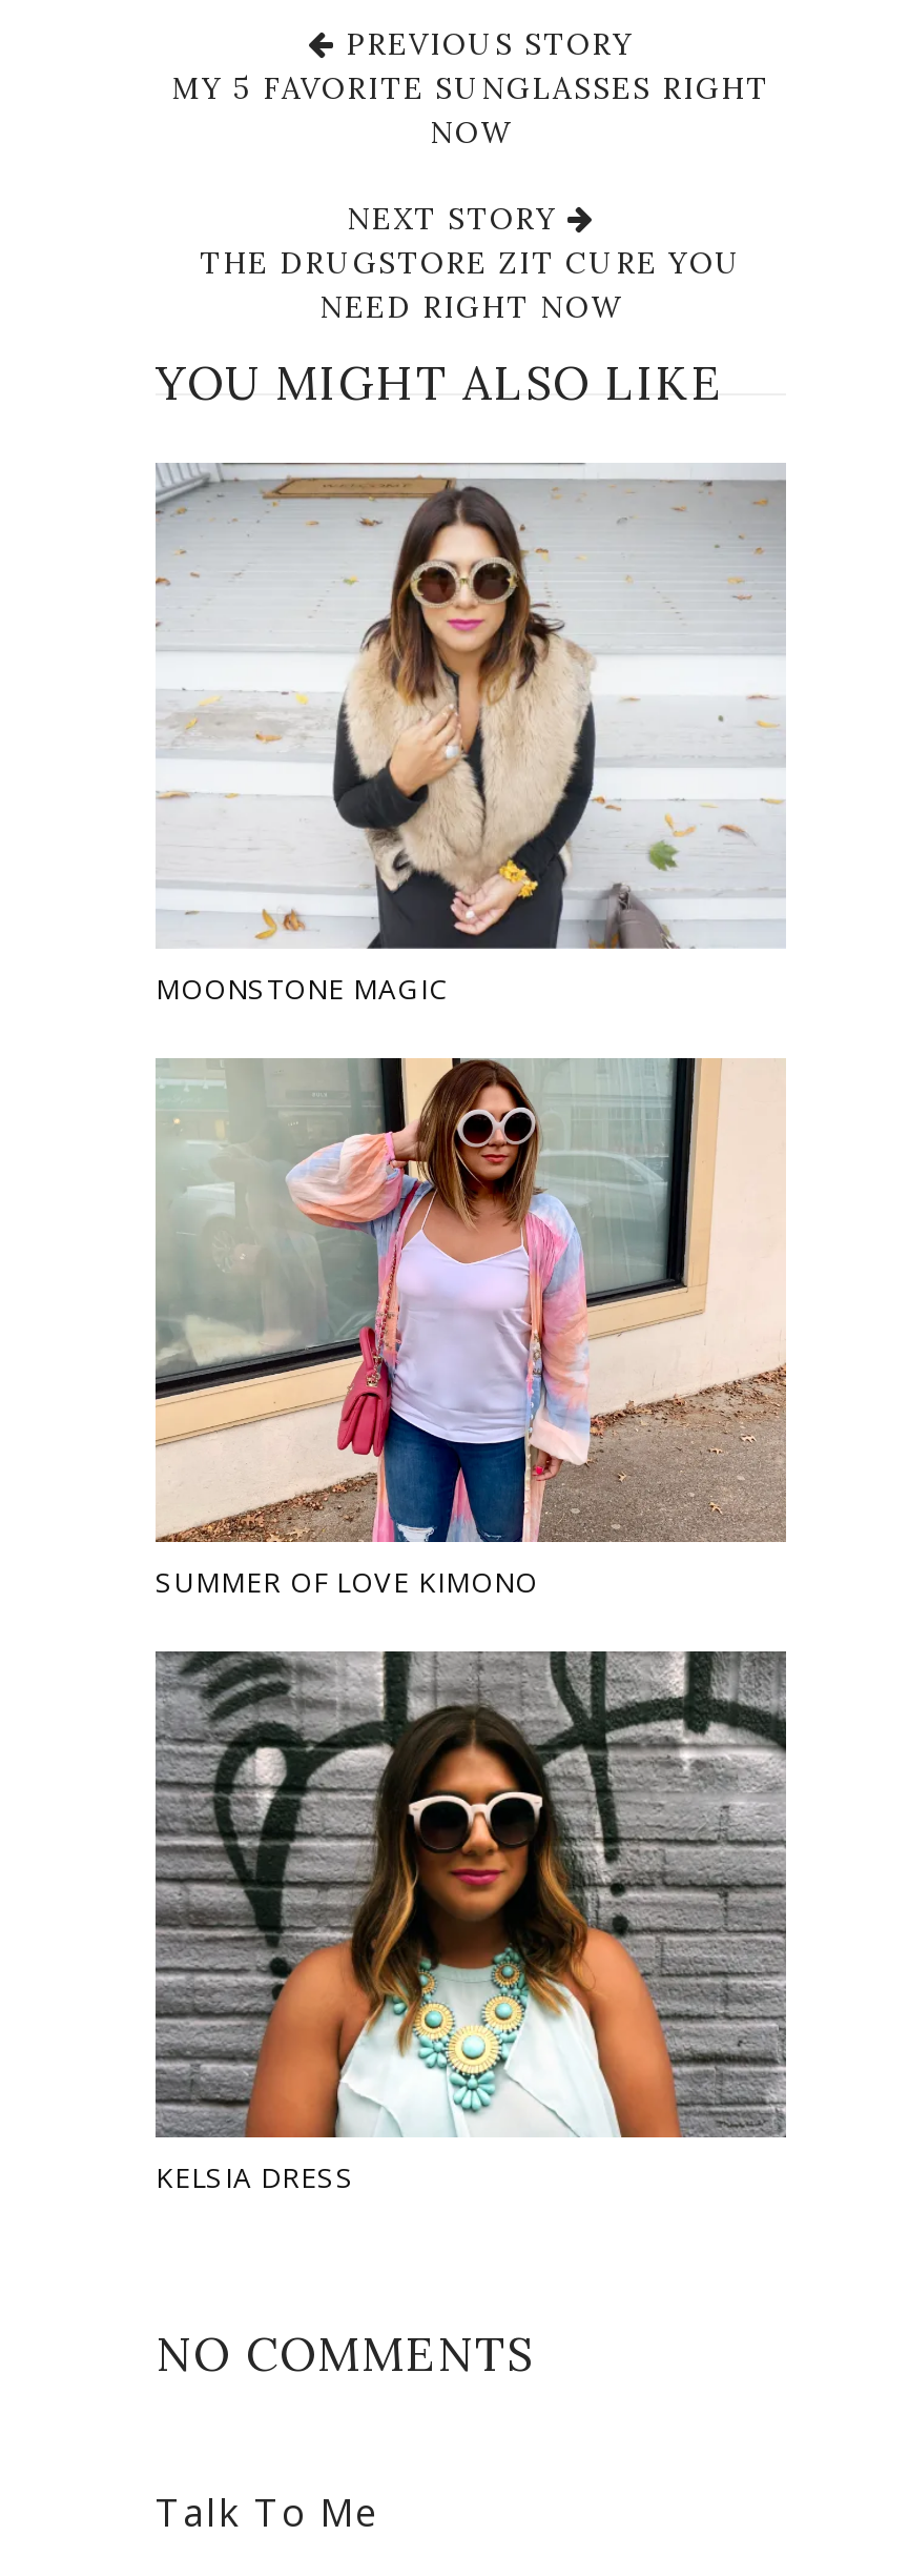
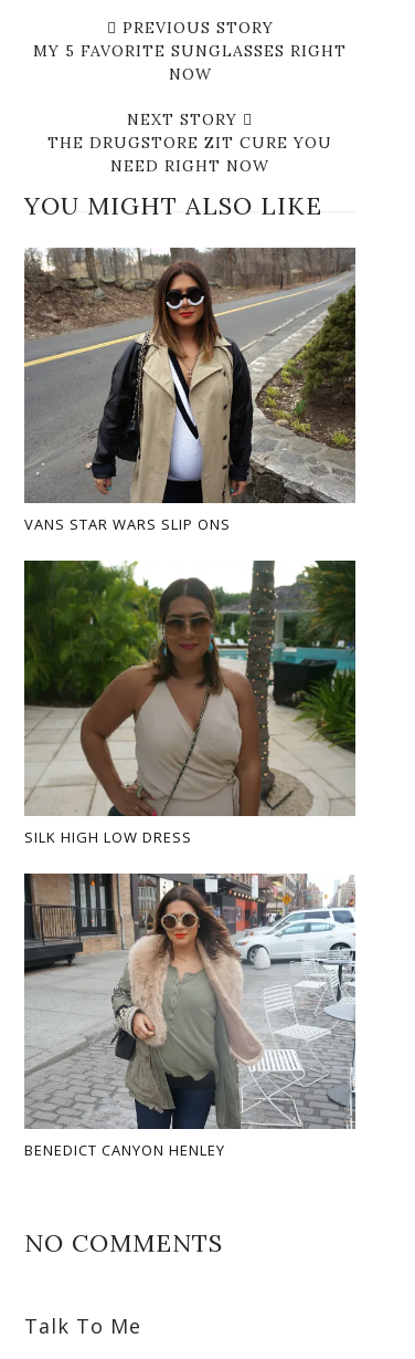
- [image]
- MOONSTONE MAGIC
+ [image]
+ VANS STAR WARS SLIP ONS

- [image]
- SUMMER OF LOVE KIMONO
+ [image]
+ SILK HIGH LOW DRESS

- [image]
- KELSIA DRESS
+ [image]
+ BENEDICT CANYON HENLEY
